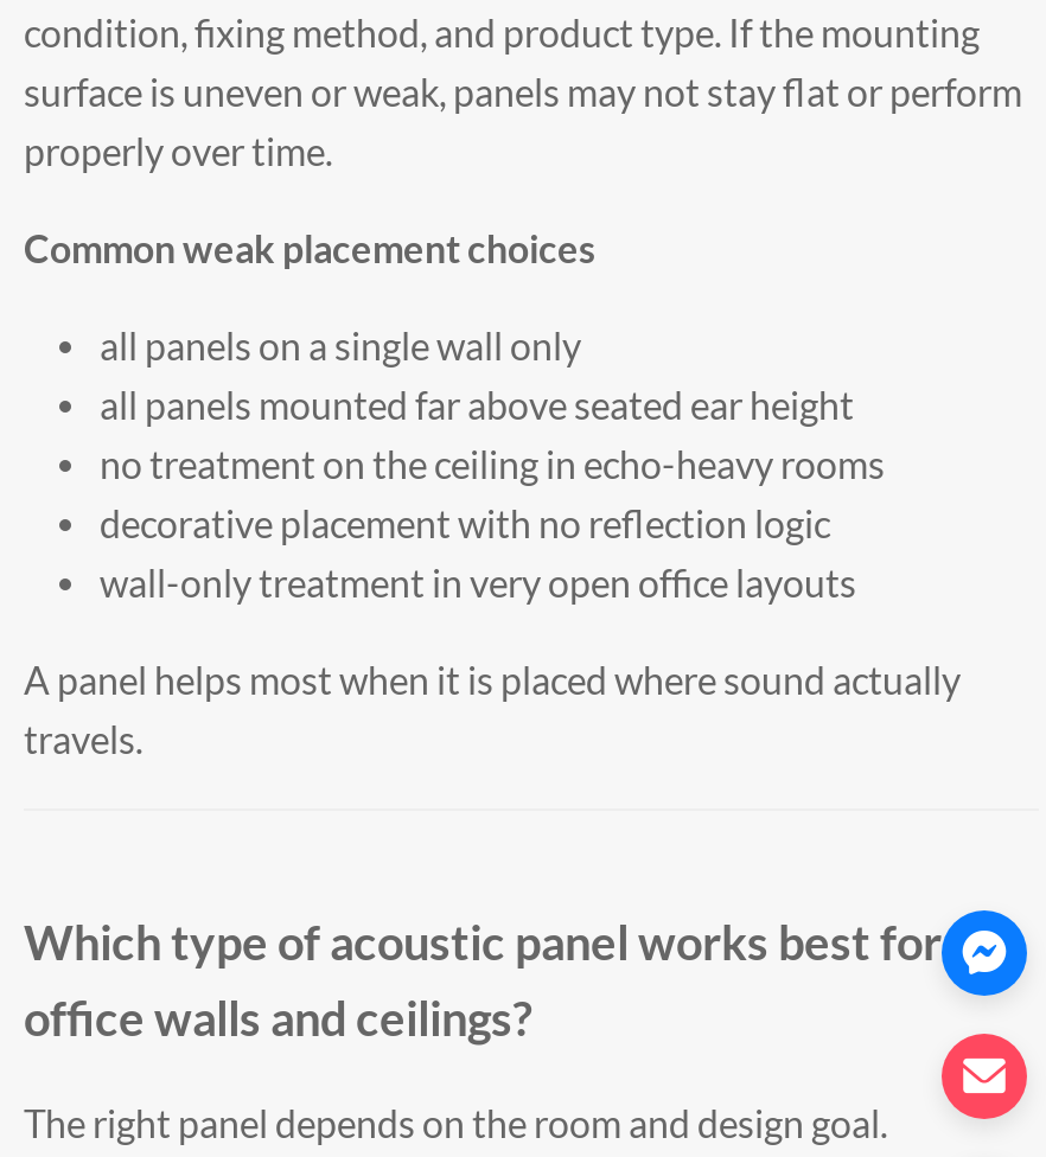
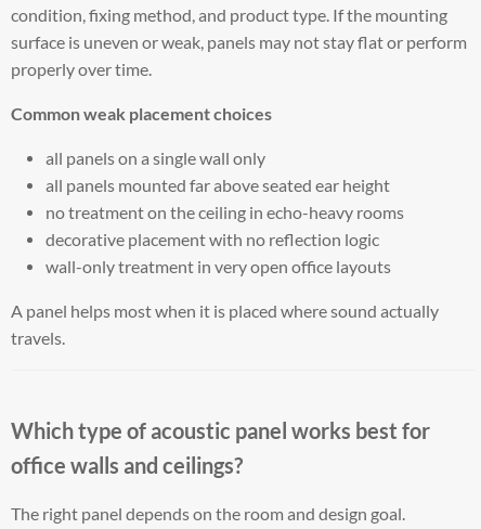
- [image]

- [image]
